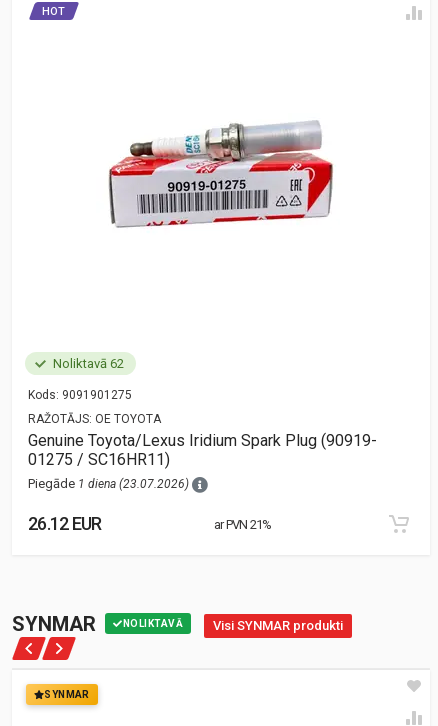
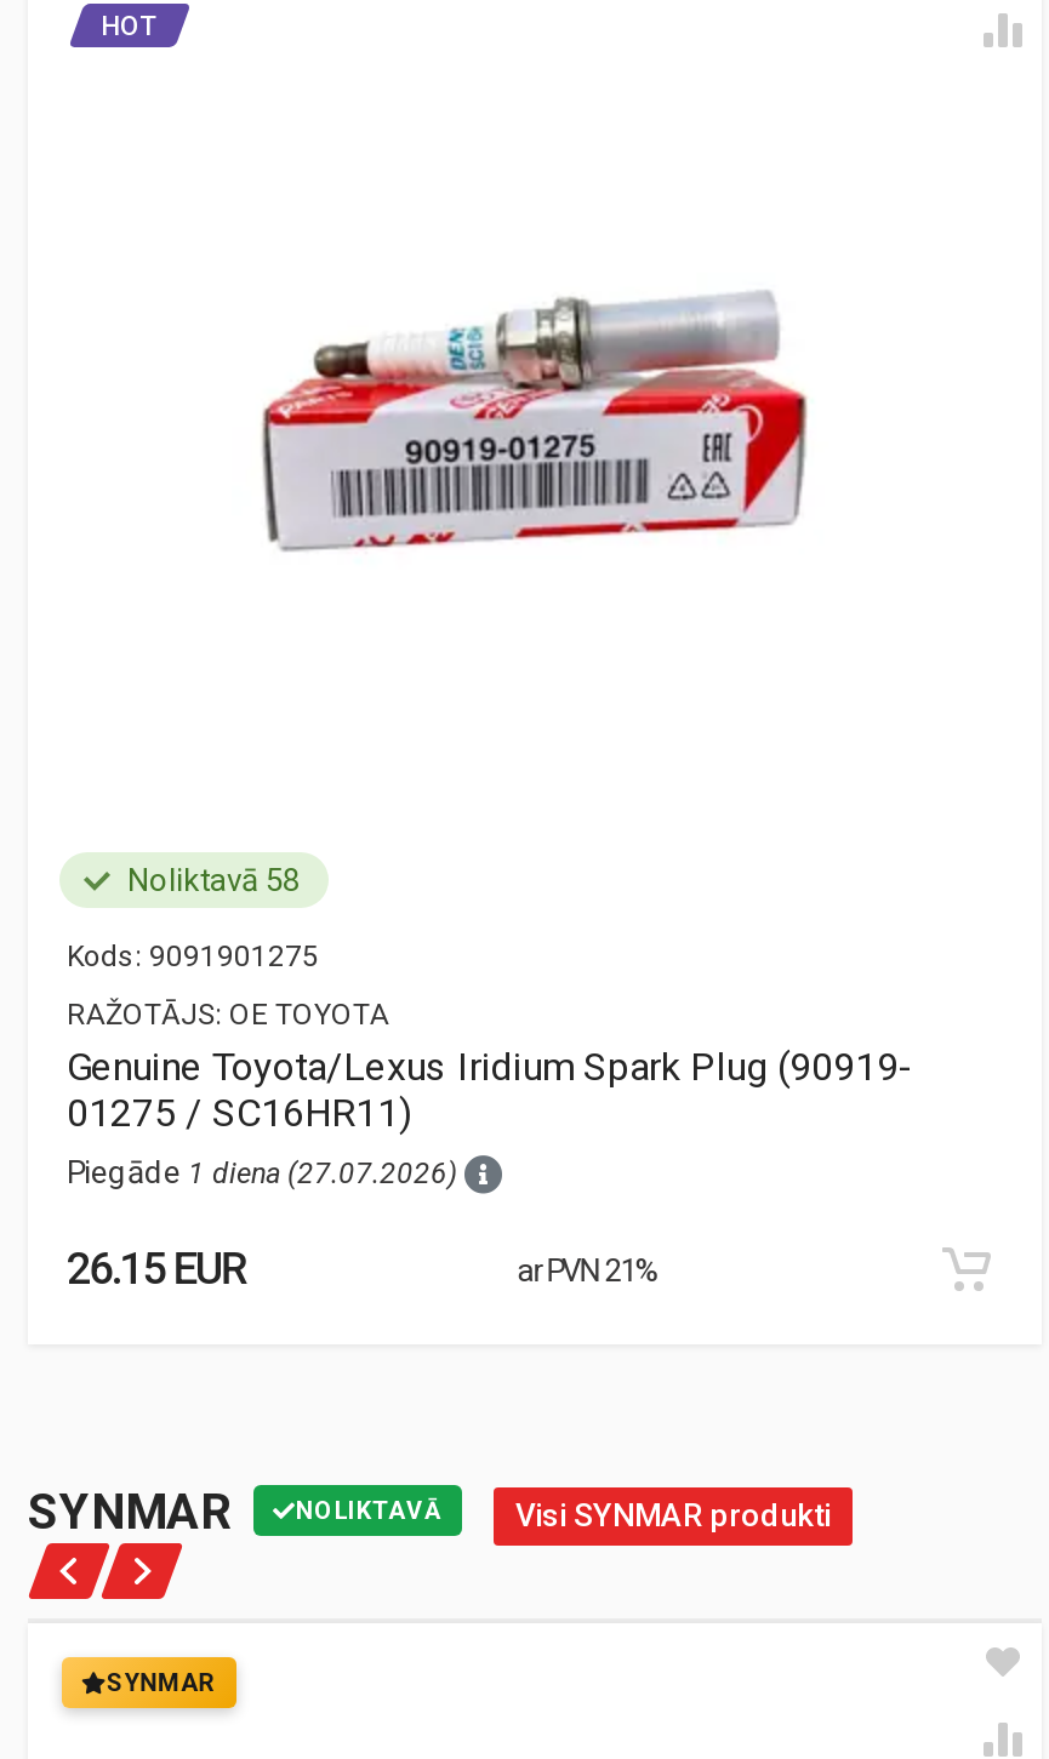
- Noliktavā 62
+ Noliktavā 58

- Piegāde 1 diena (23.07.2026)
+ Piegāde 1 diena (27.07.2026)

- 26.12 EUR
+ 26.15 EUR
